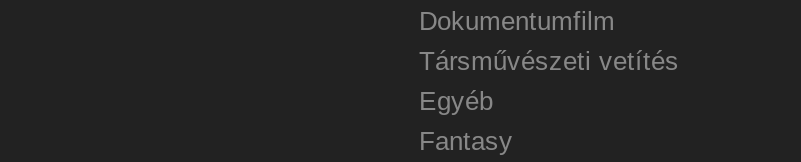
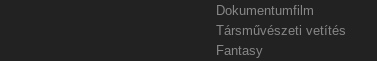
- Egyéb
